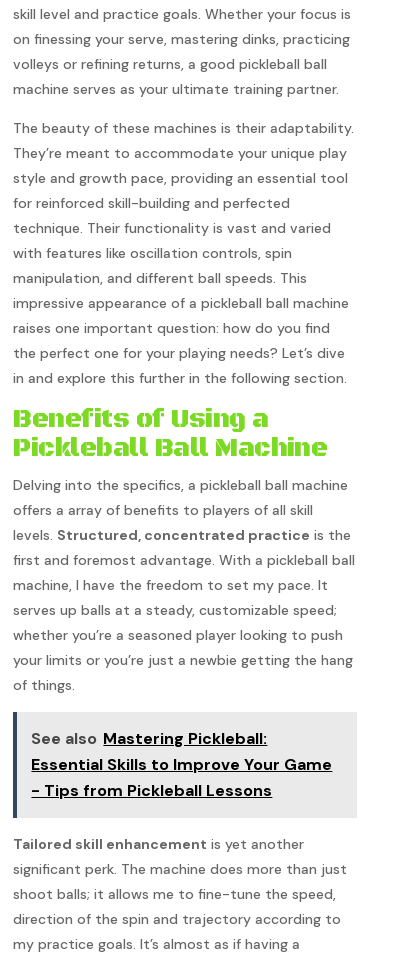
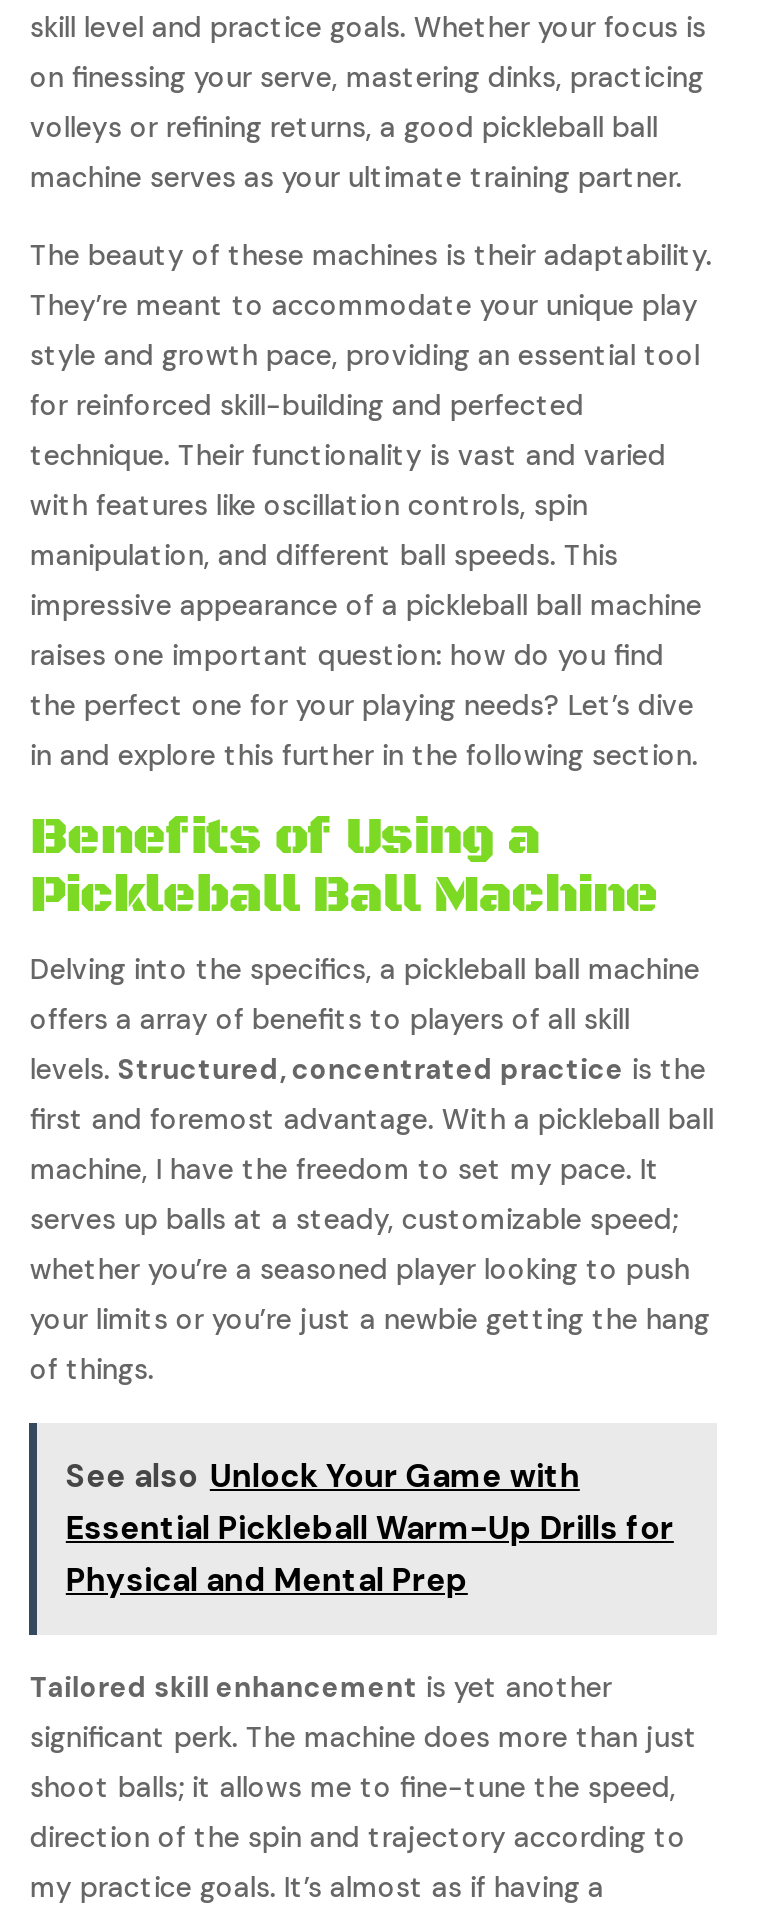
- See also Mastering Pickleball:
- Essential Skills to Improve Your Game
- - Tips from Pickleball Lessons
+ See also Unlock Your Game with
+ Essential Pickleball Warm-Up Drills for
+ Physical and Mental Prep
